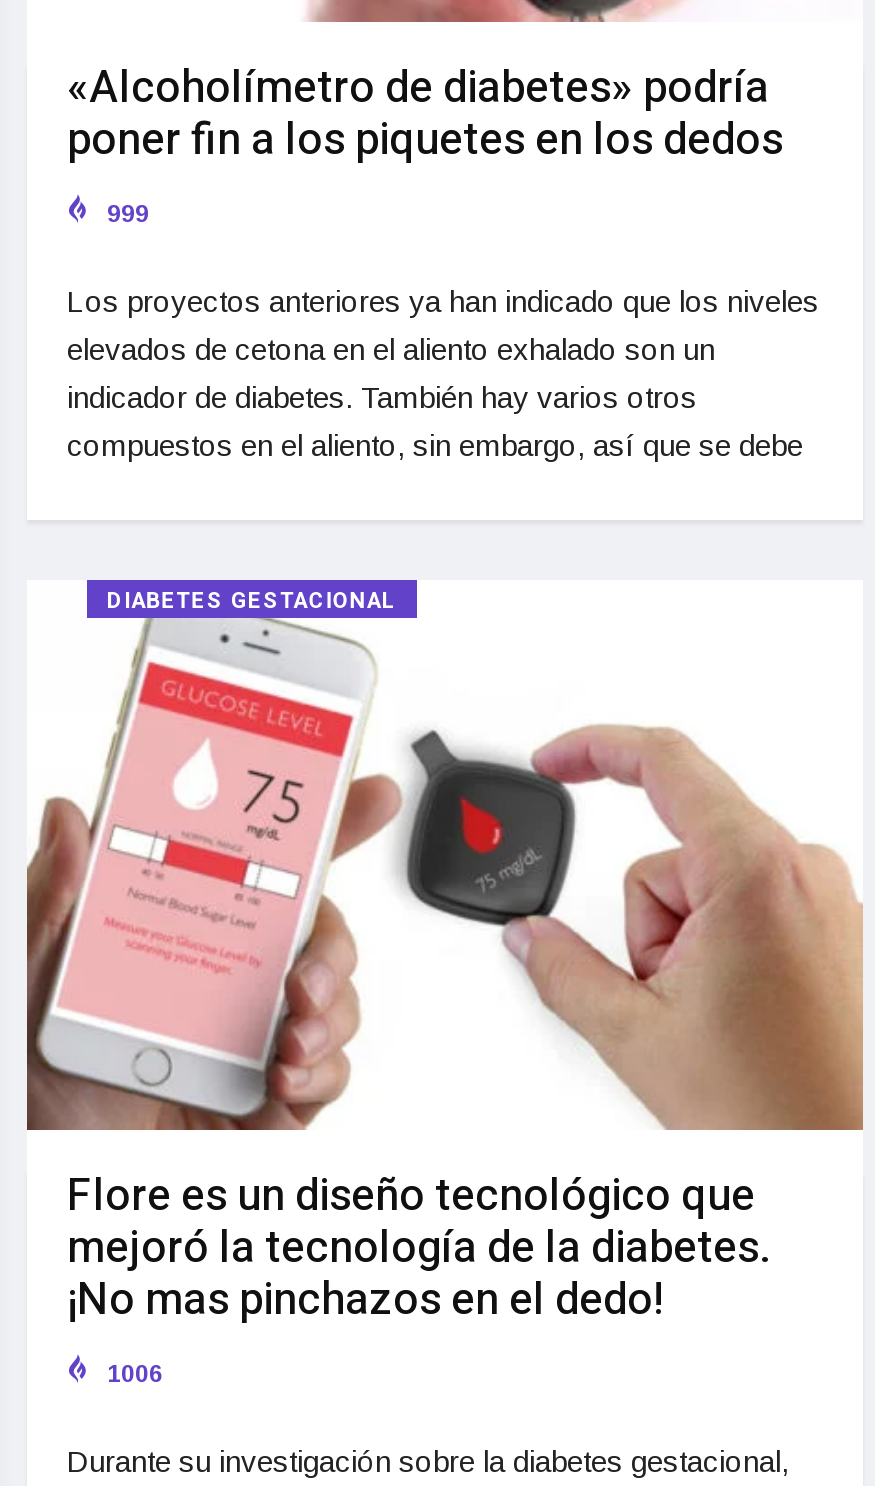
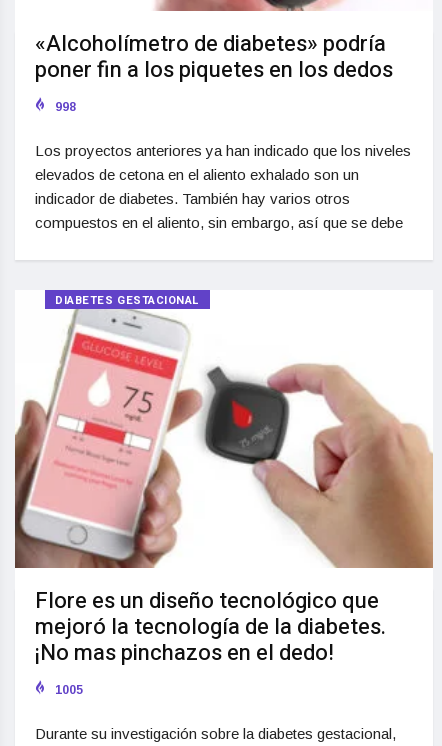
- 999
+ 998

- 1006
+ 1005
